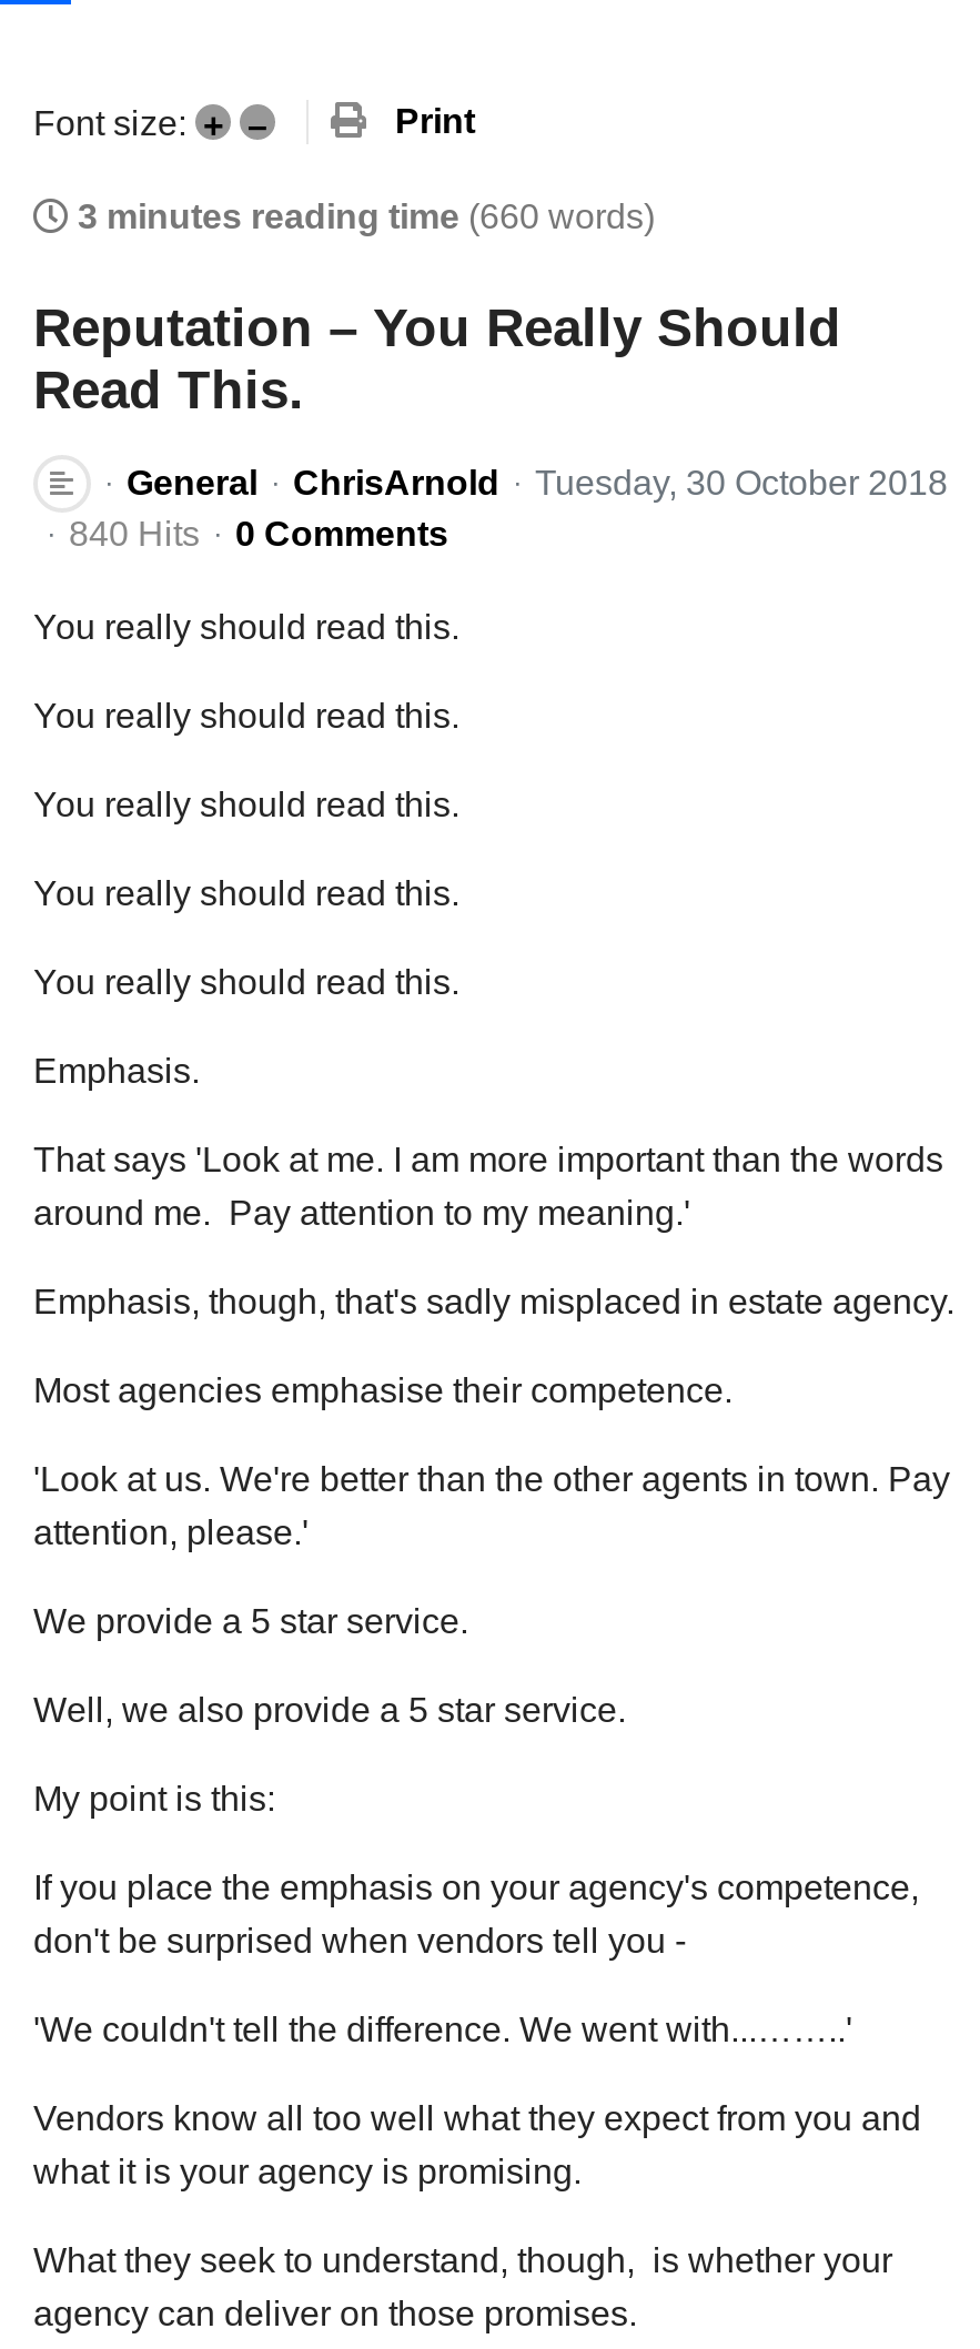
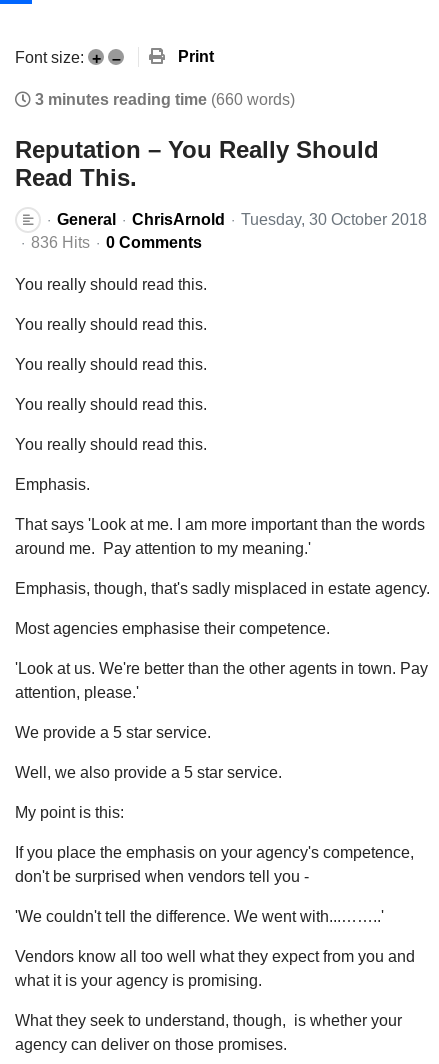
- 840 Hits 0 Comments
+ 836 Hits 0 Comments
